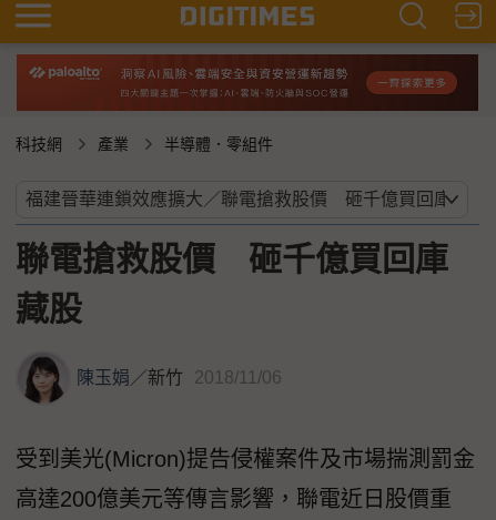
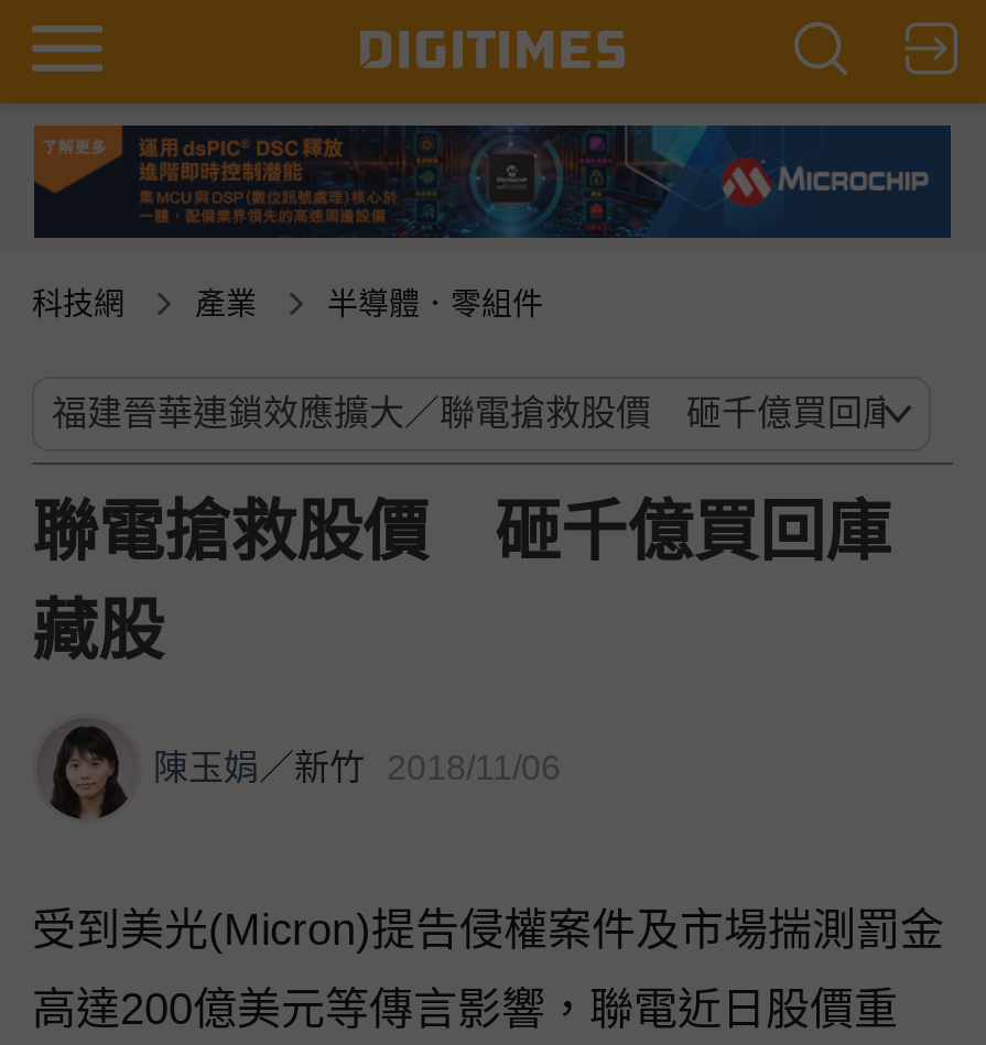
- [image]
+ [image]
